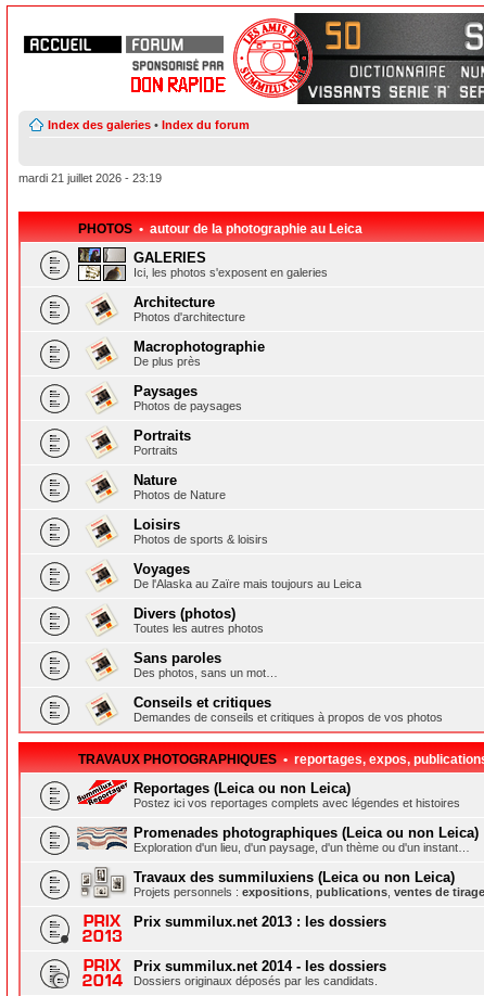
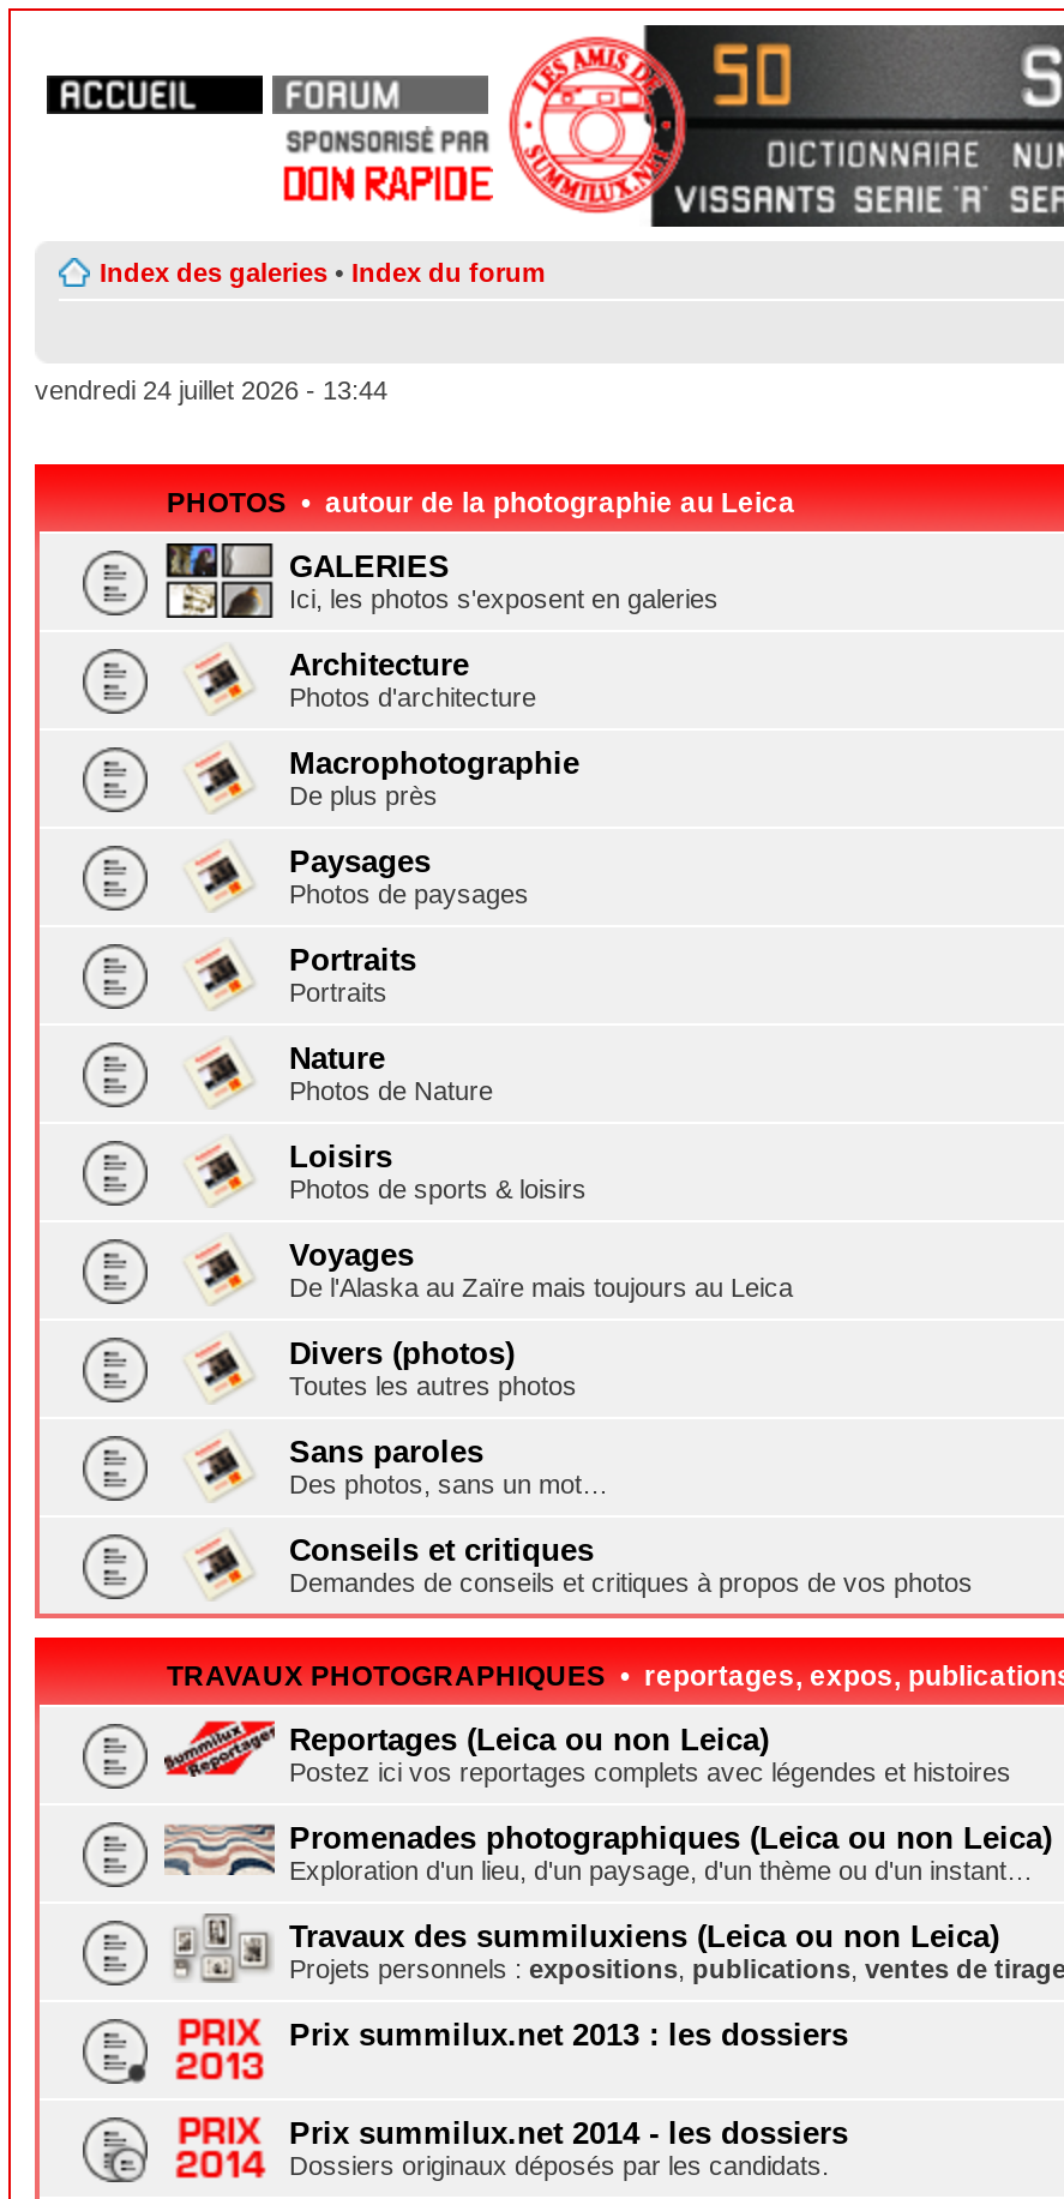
- mardi 21 juillet 2026 - 23:19
+ vendredi 24 juillet 2026 - 13:44
